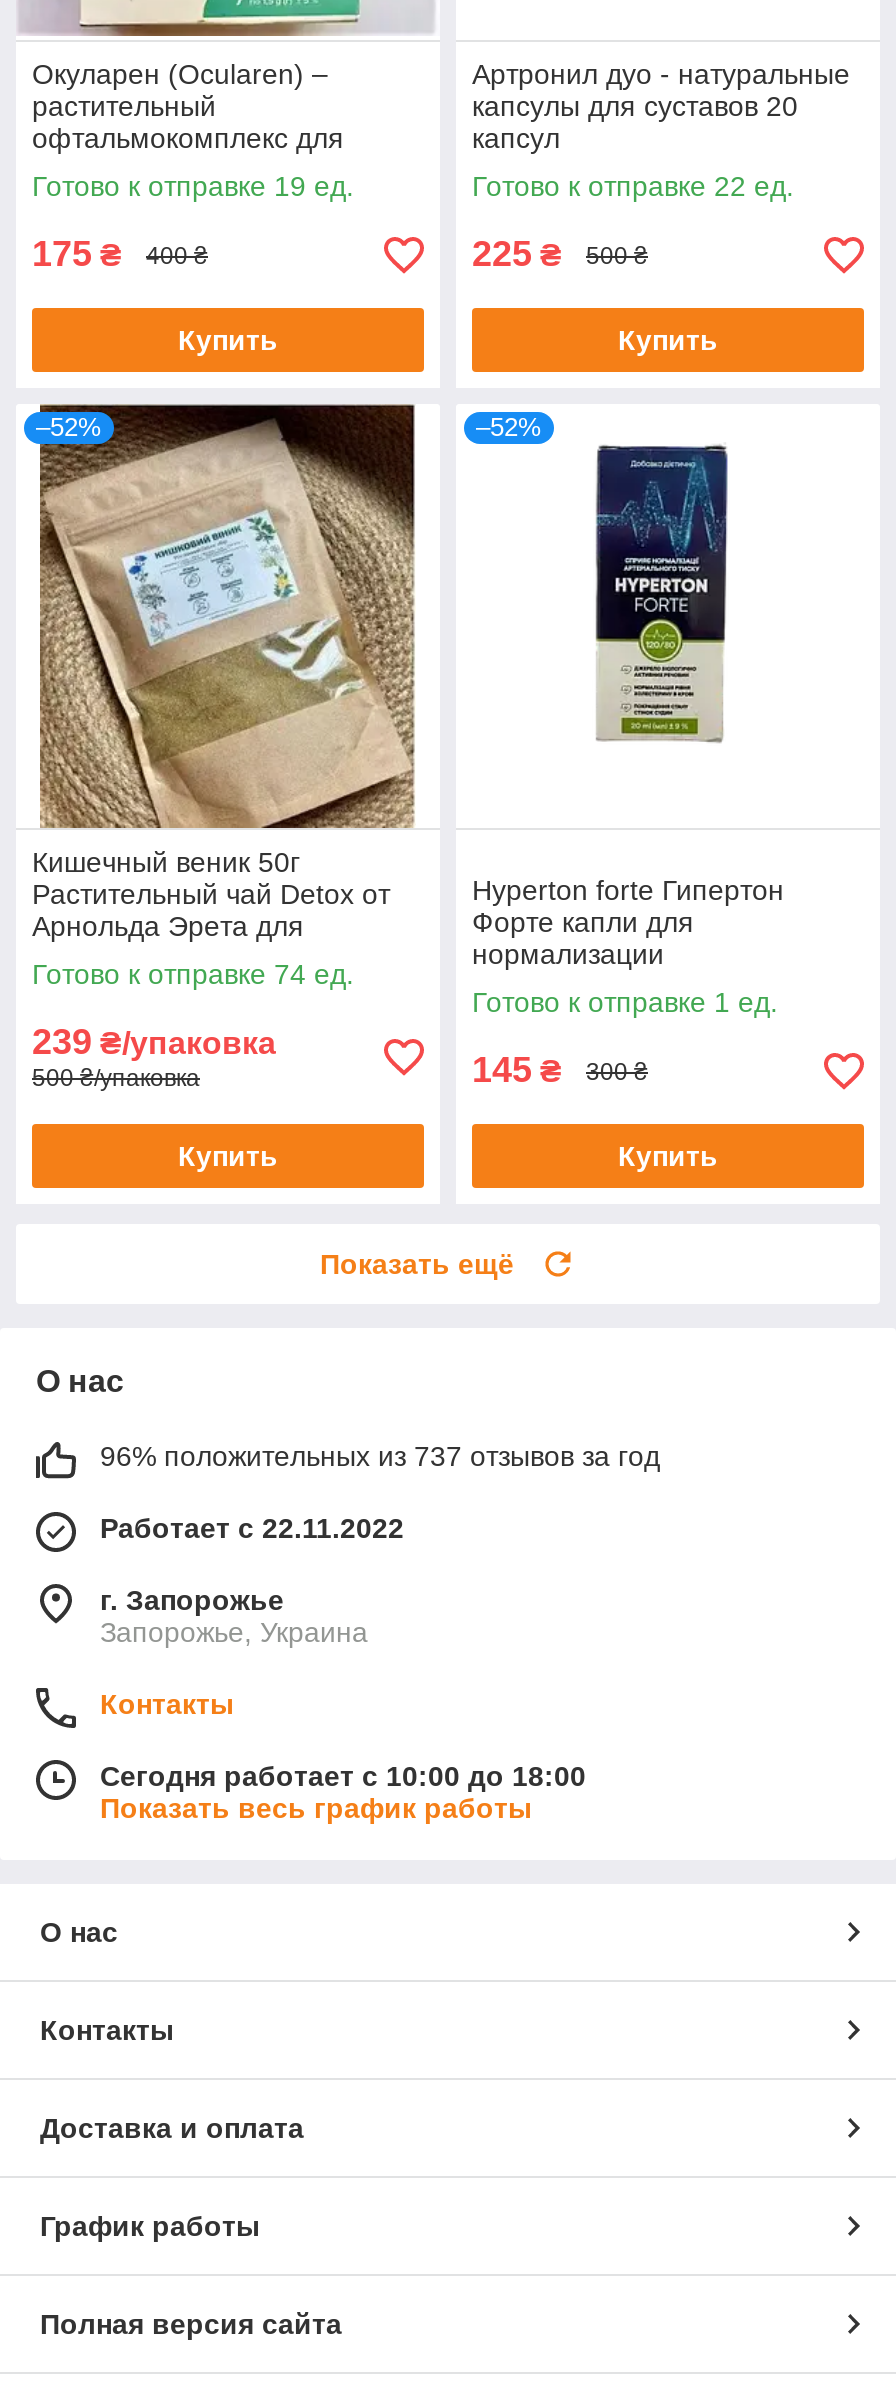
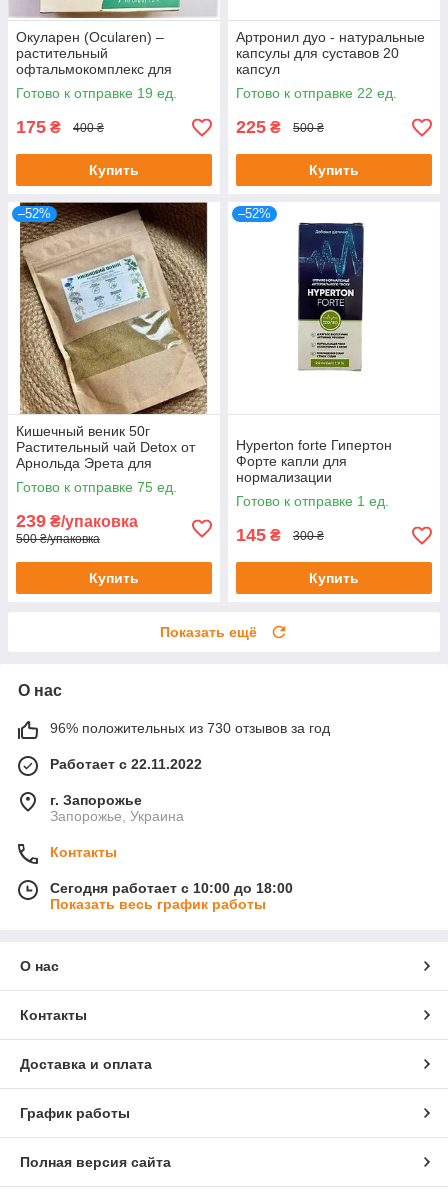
- Готово к отправке 74 ед.
+ Готово к отправке 75 ед.

- 96% положительных из 737 отзывов за год
+ 96% положительных из 730 отзывов за год
